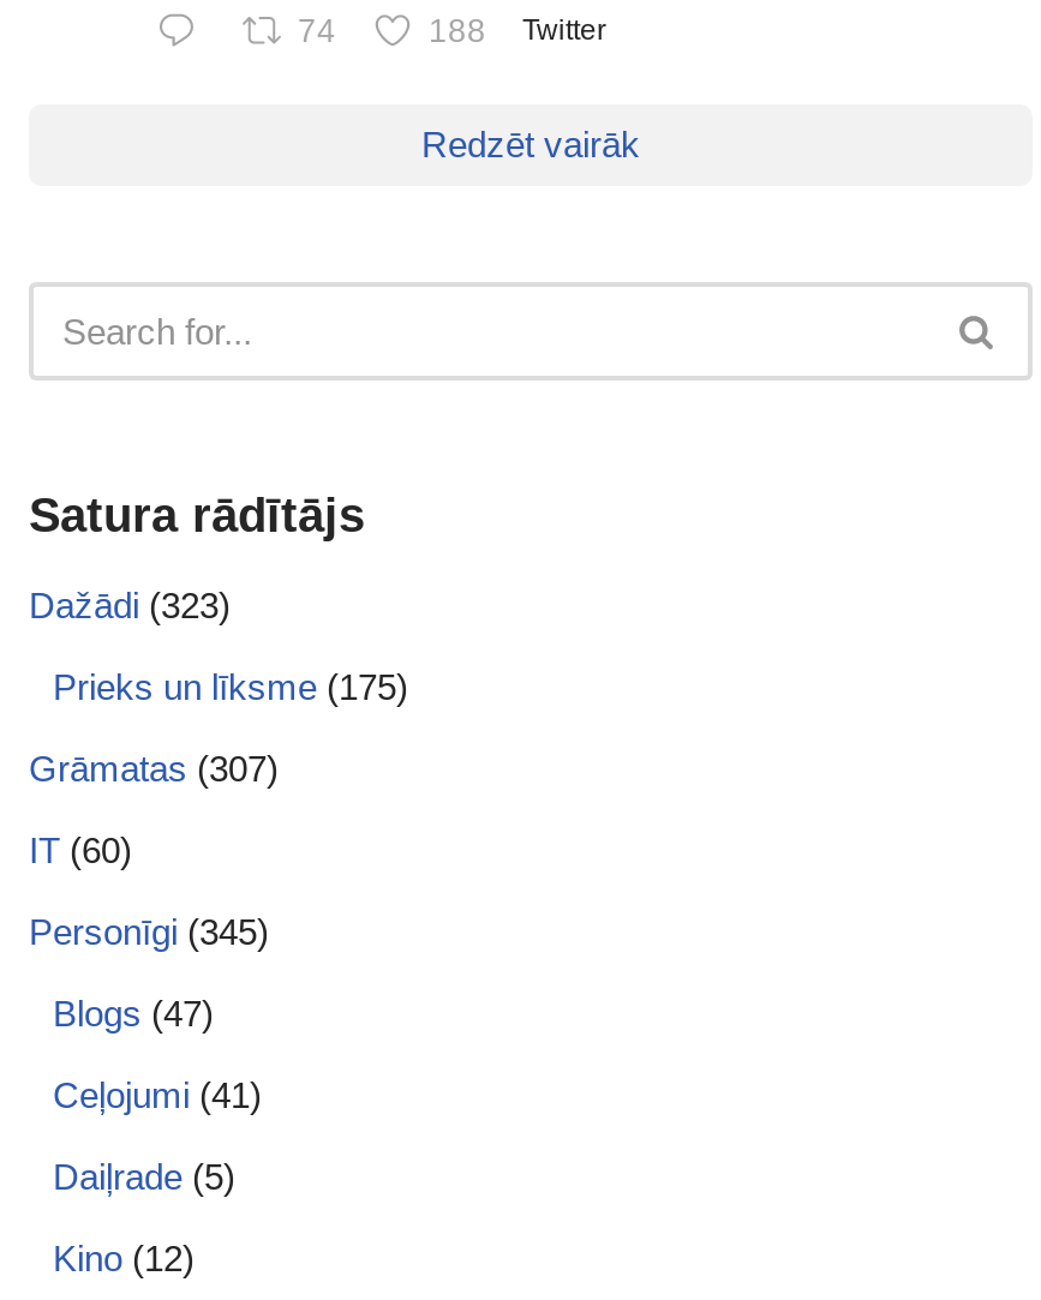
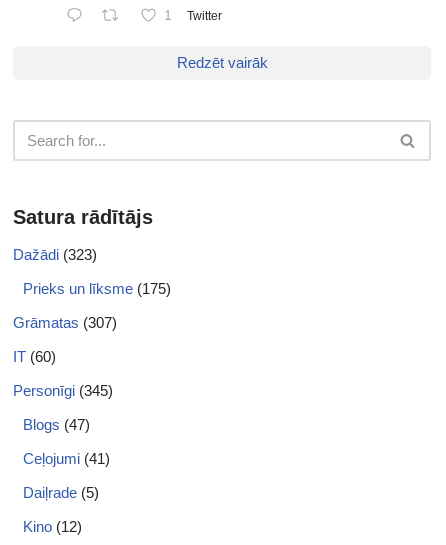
- 74
- 188
+ 1
